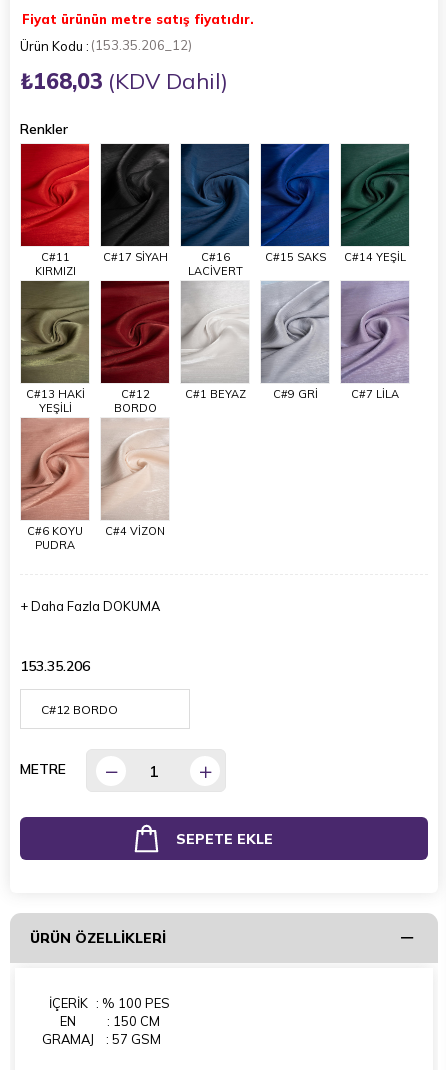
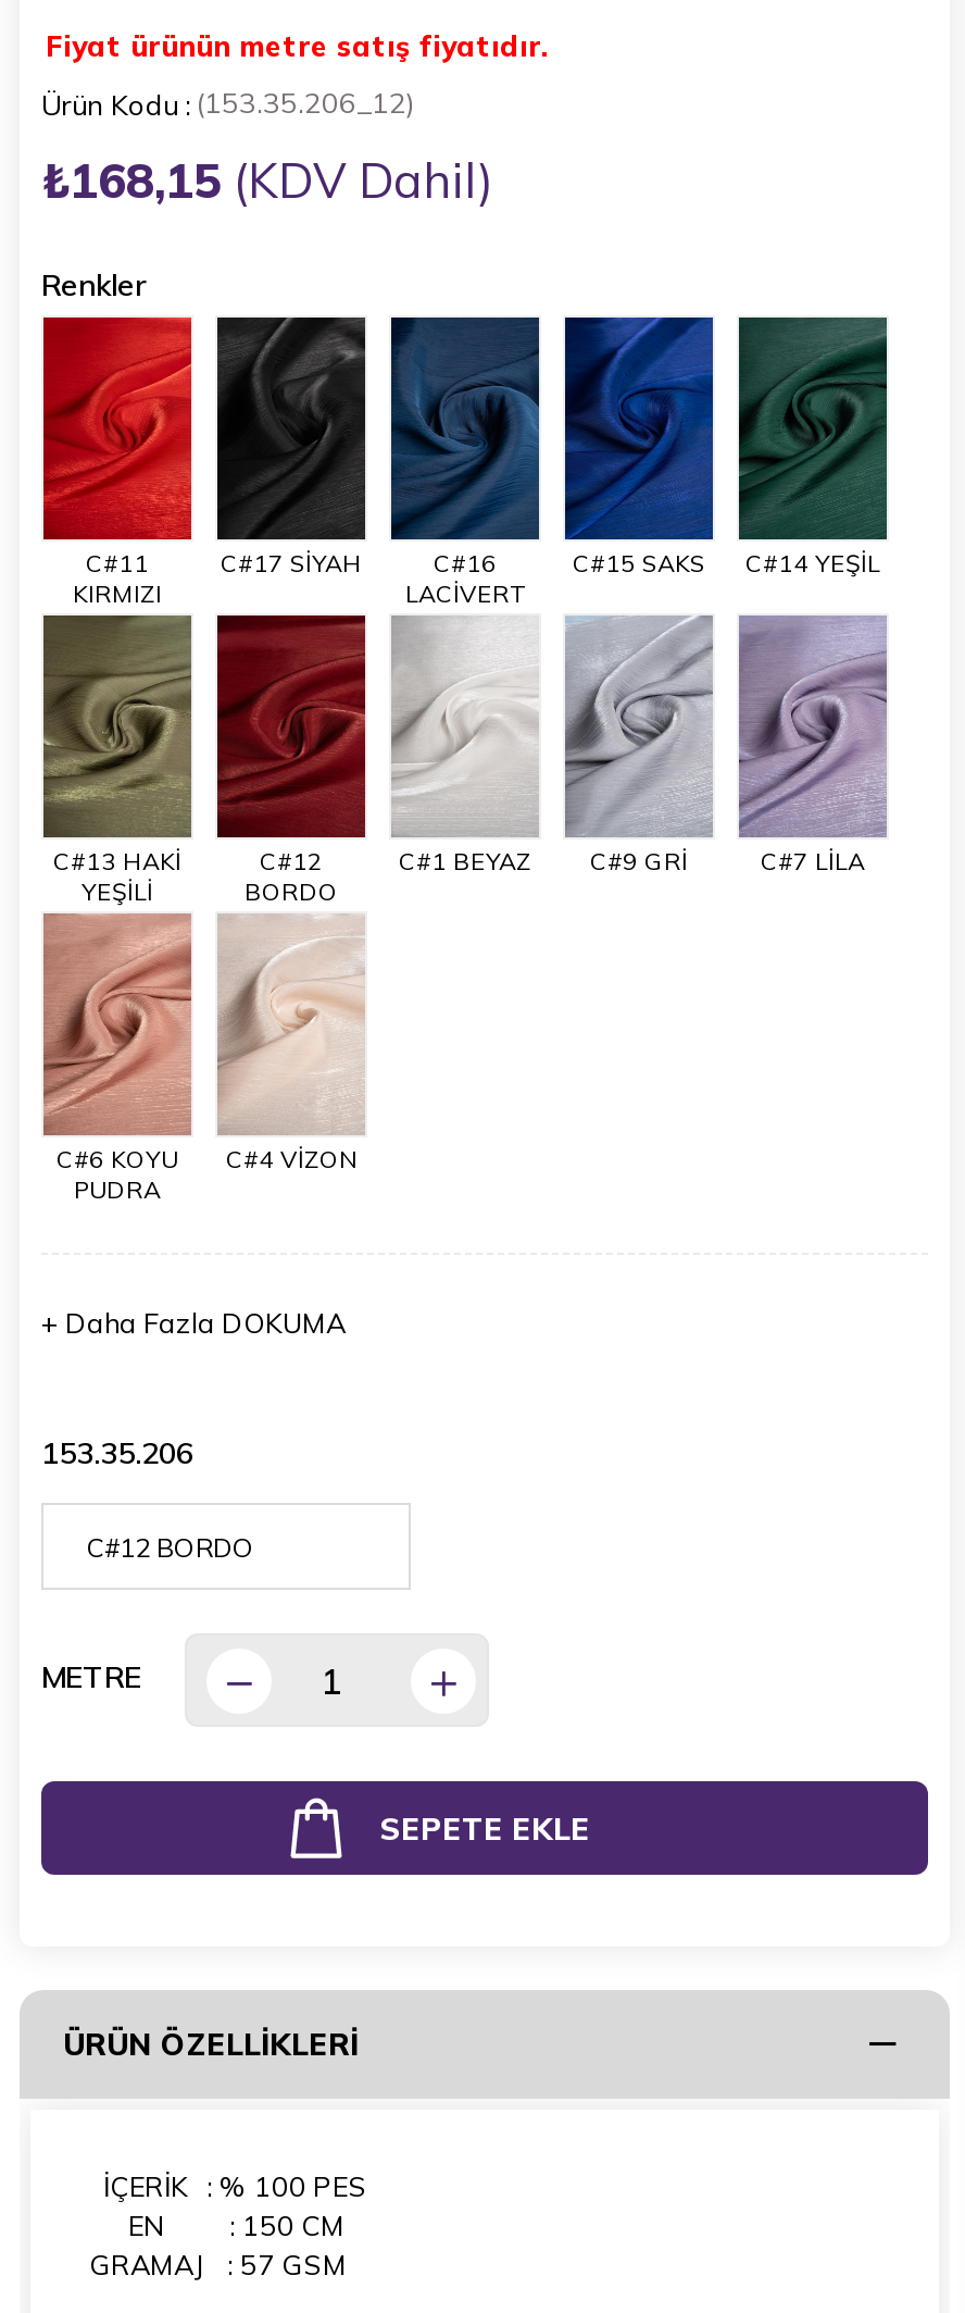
- ₺168,03 (KDV Dahil)
+ ₺168,15 (KDV Dahil)
